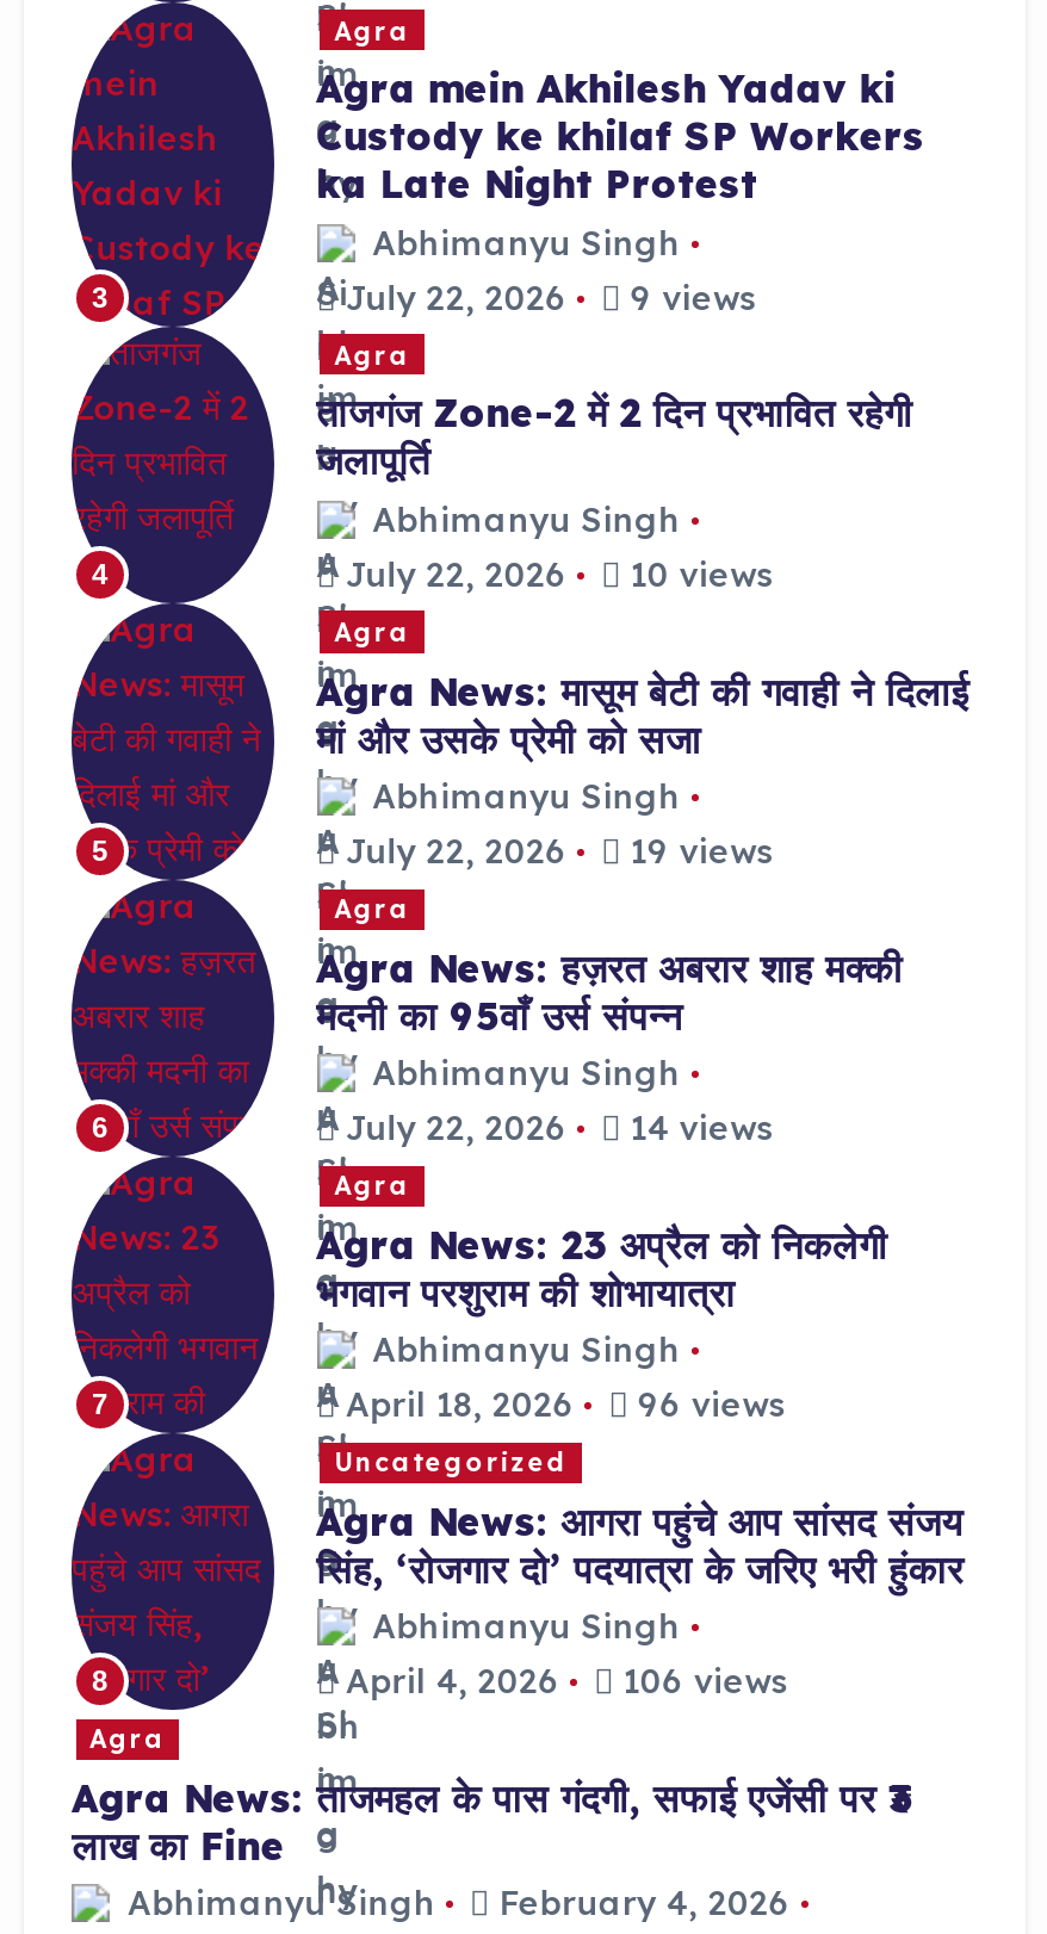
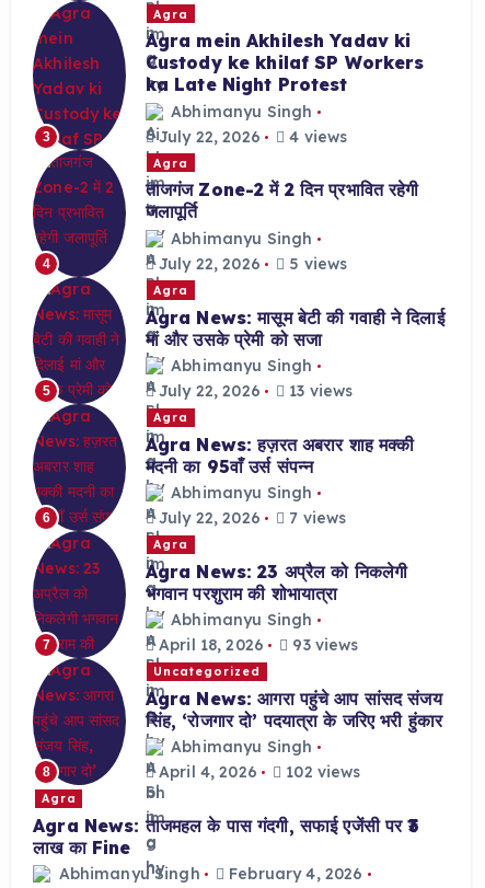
- July 22, 2026 9 views
+ July 22, 2026 4 views

- July 22, 2026 10 views
+ July 22, 2026 5 views

- July 22, 2026 19 views
+ July 22, 2026 13 views

- July 22, 2026 14 views
+ July 22, 2026 7 views

- April 18, 2026 96 views
+ April 18, 2026 93 views

- April 4, 2026 106 views
+ April 4, 2026 102 views
